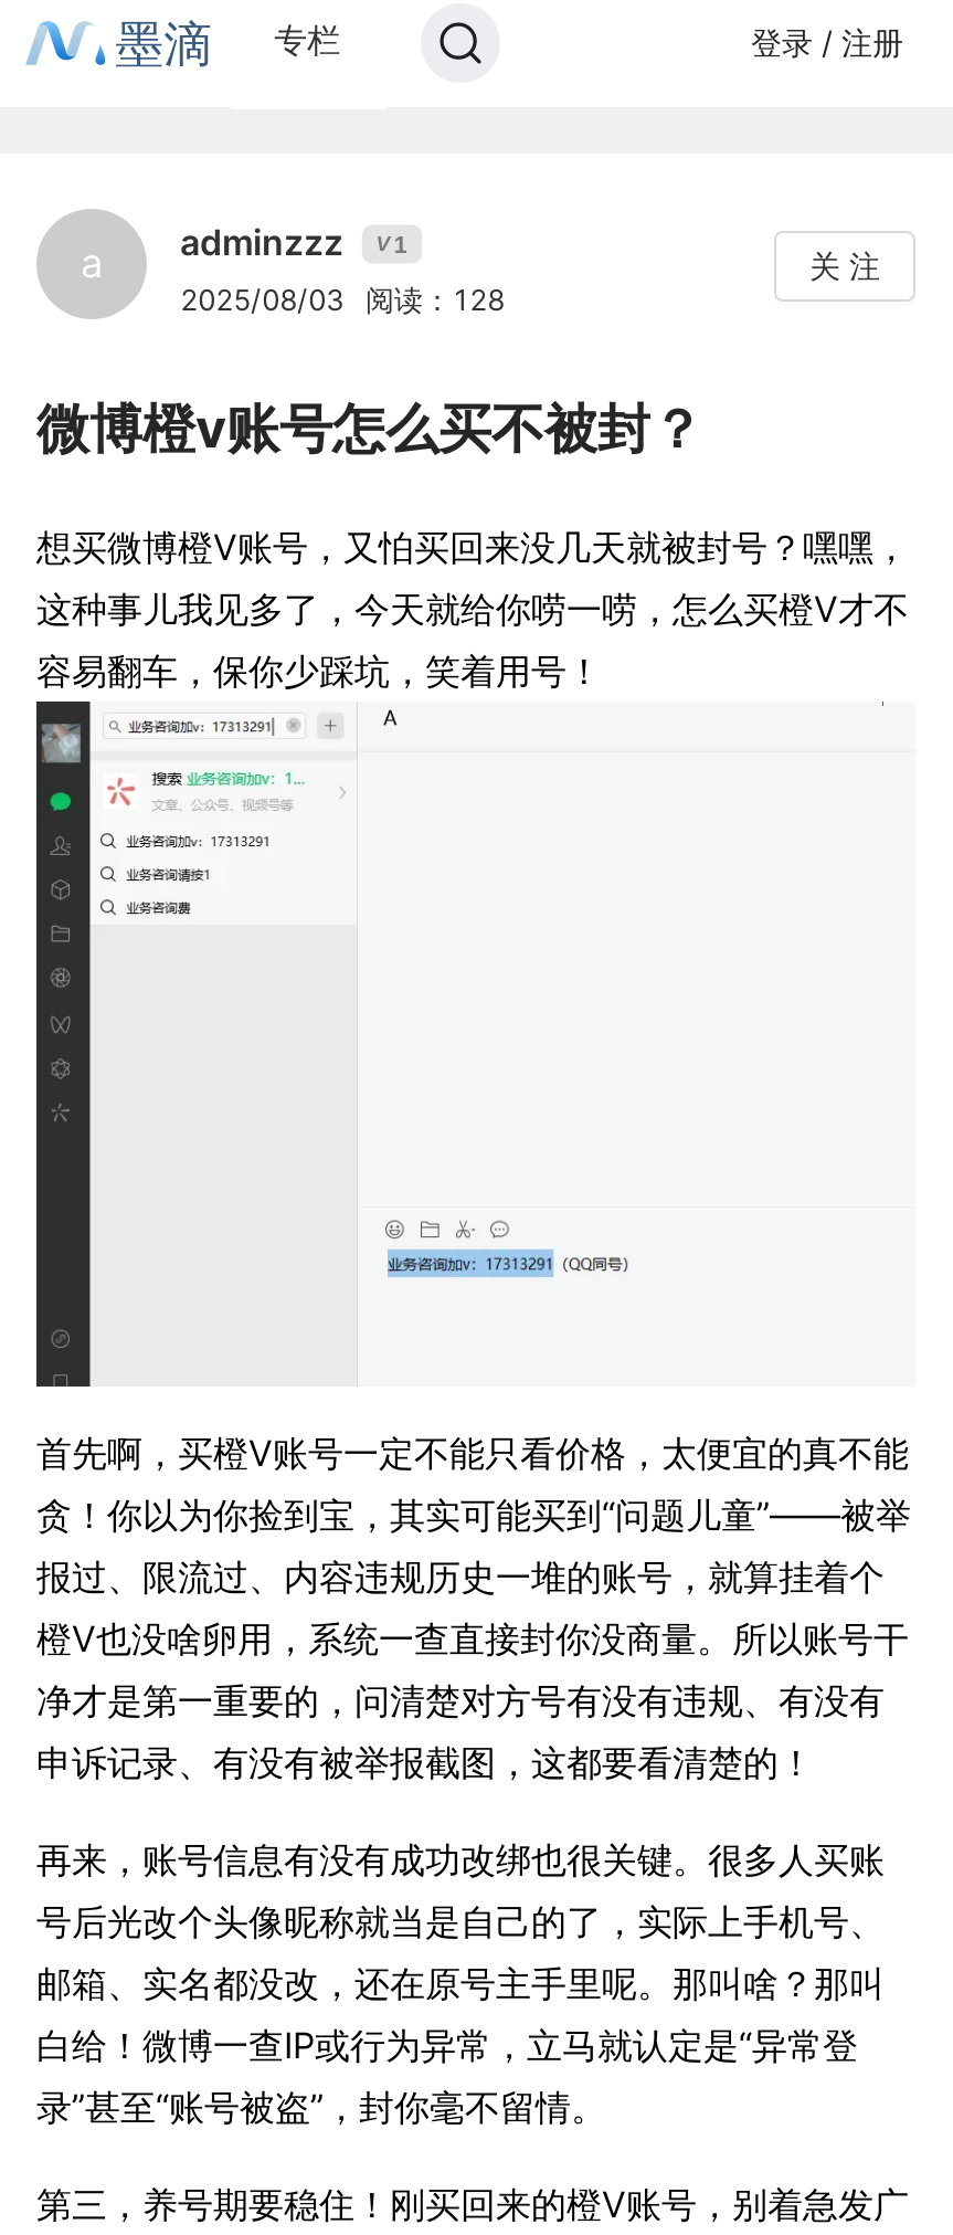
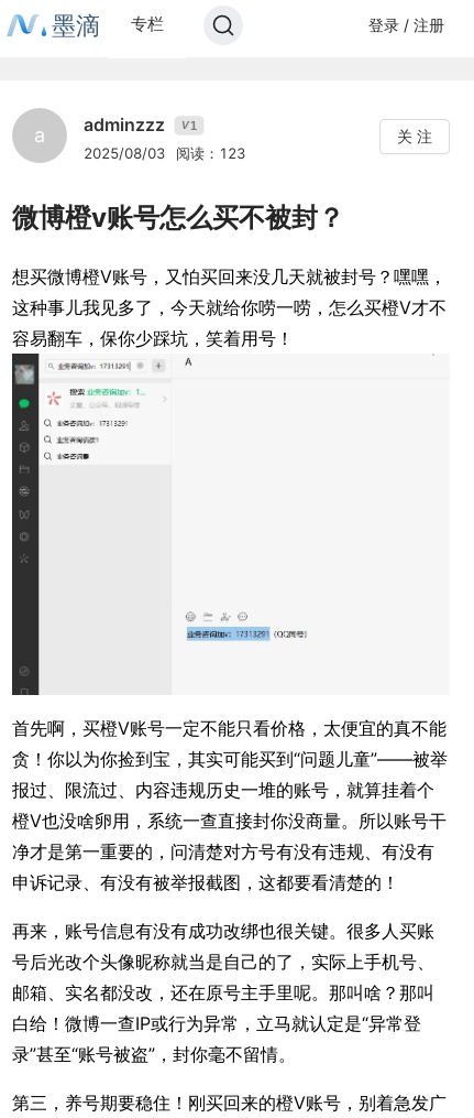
- 2025/08/03 阅读：128
+ 2025/08/03 阅读：123
